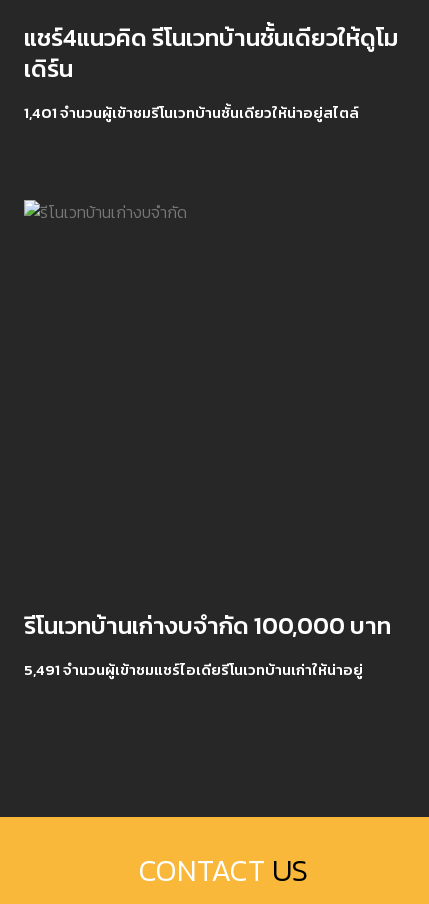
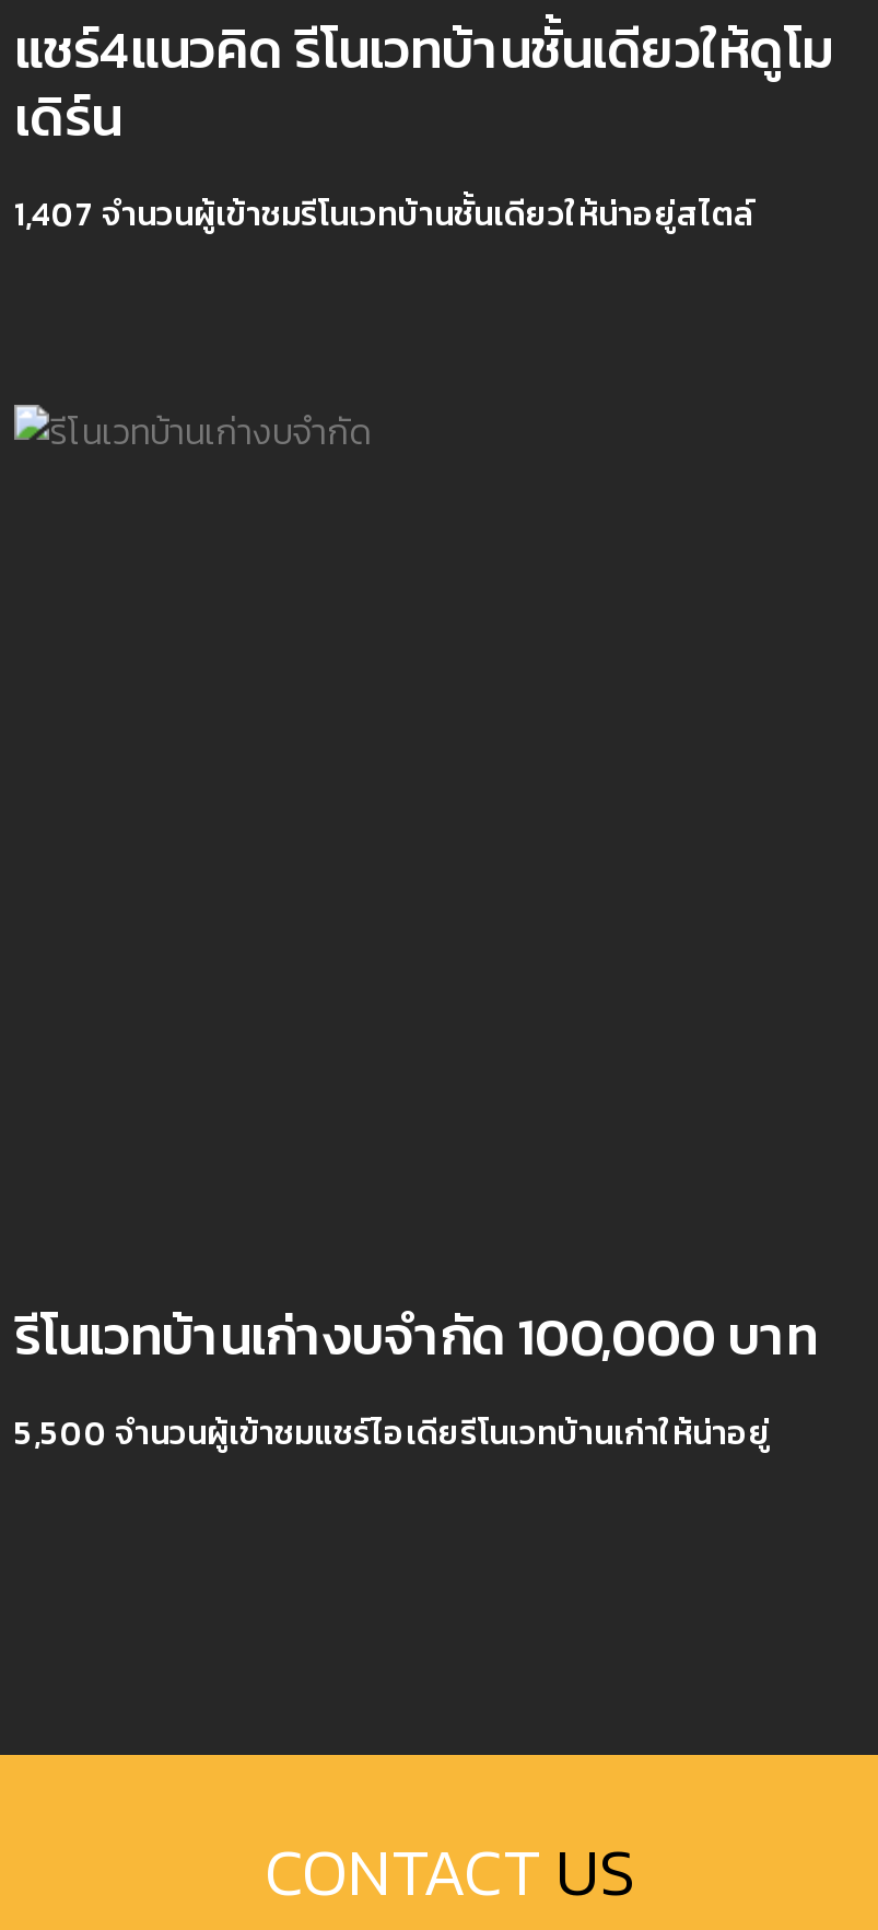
- 1,401 จำนวนผู้เข้าชมรีโนเวทบ้านชั้นเดียวให้น่าอยู่สไตล์
+ 1,407 จำนวนผู้เข้าชมรีโนเวทบ้านชั้นเดียวให้น่าอยู่สไตล์

- 5,491 จำนวนผู้เข้าชมแชร์ไอเดียรีโนเวทบ้านเก่าให้น่าอยู่
+ 5,500 จำนวนผู้เข้าชมแชร์ไอเดียรีโนเวทบ้านเก่าให้น่าอยู่
